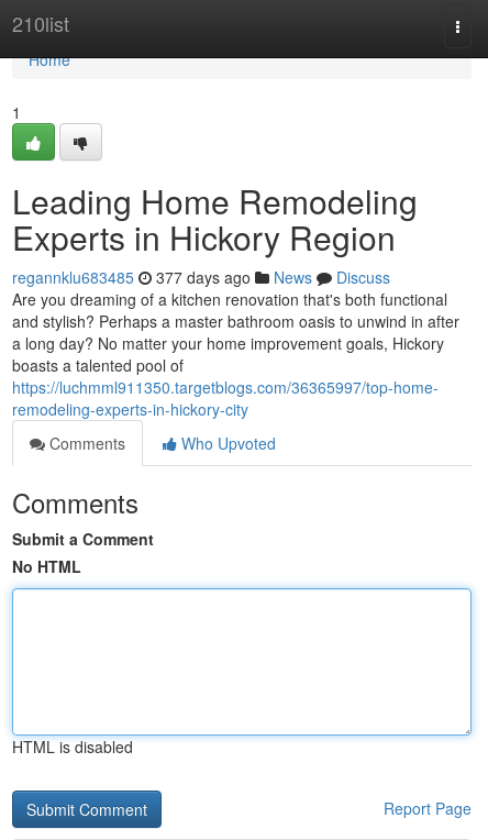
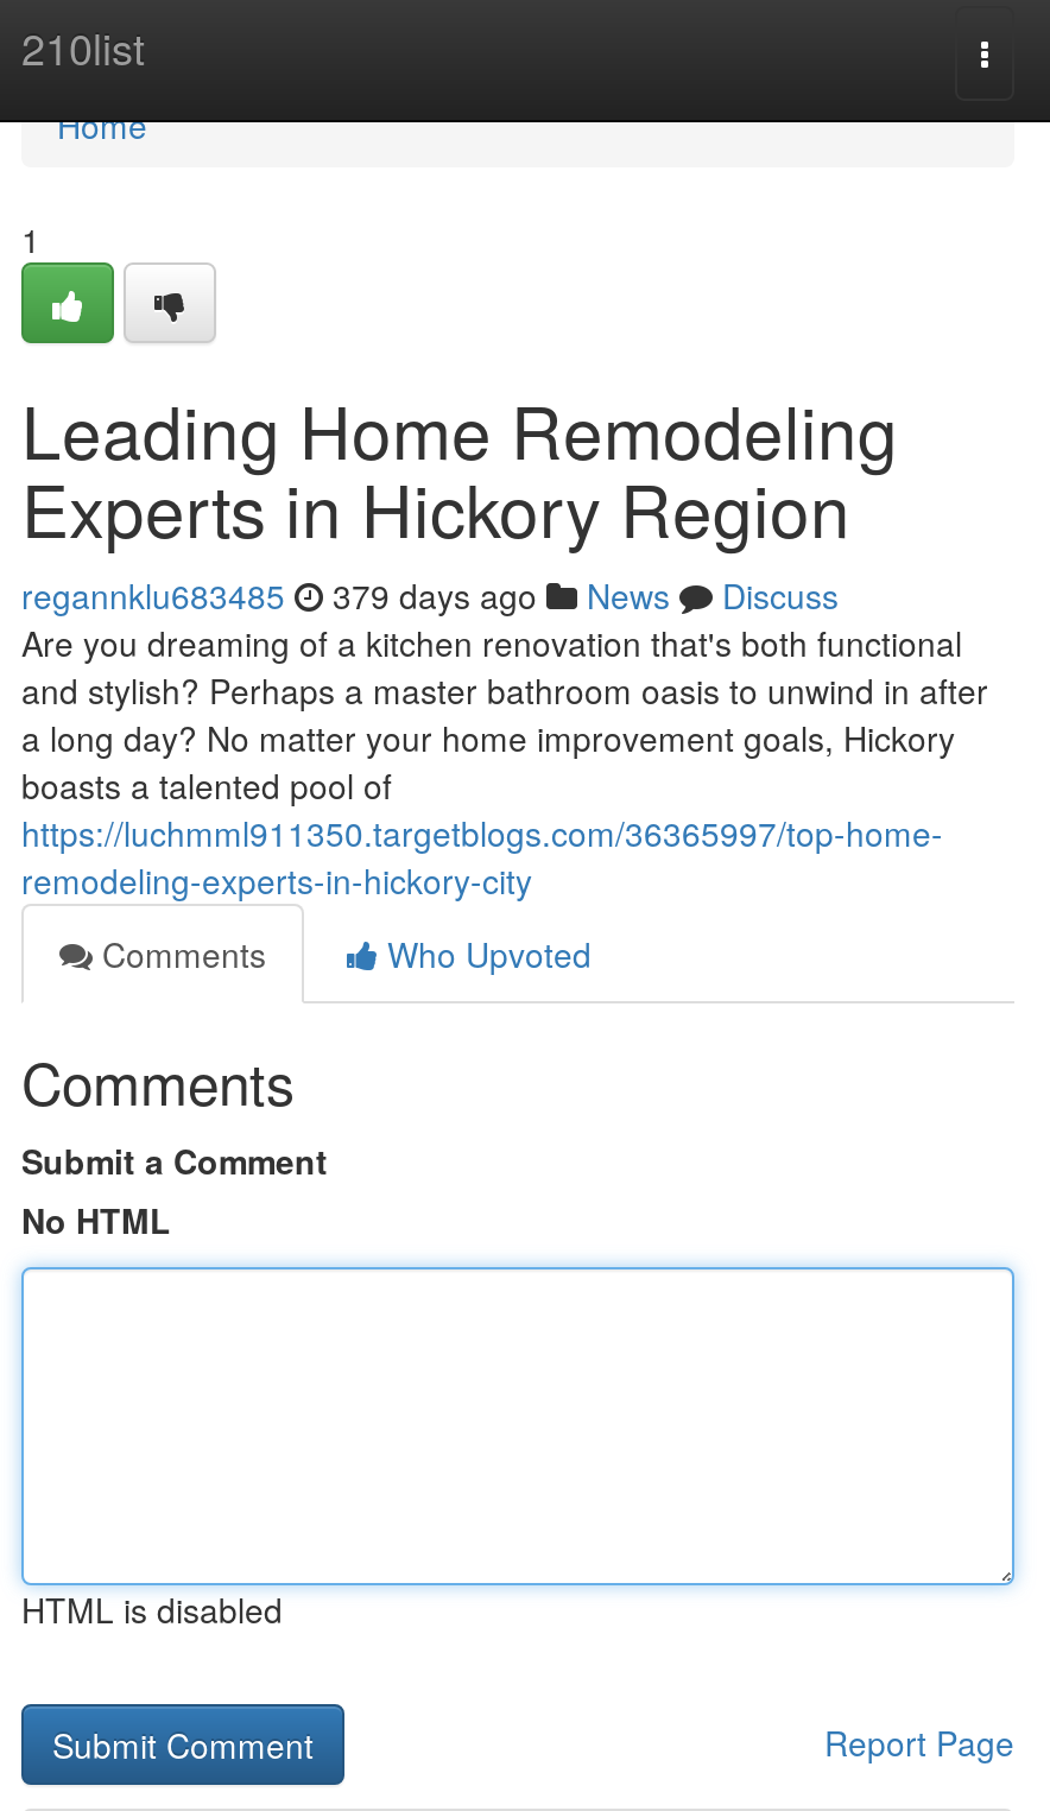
- regannklu683485 377 days ago News Discuss
+ regannklu683485 379 days ago News Discuss
